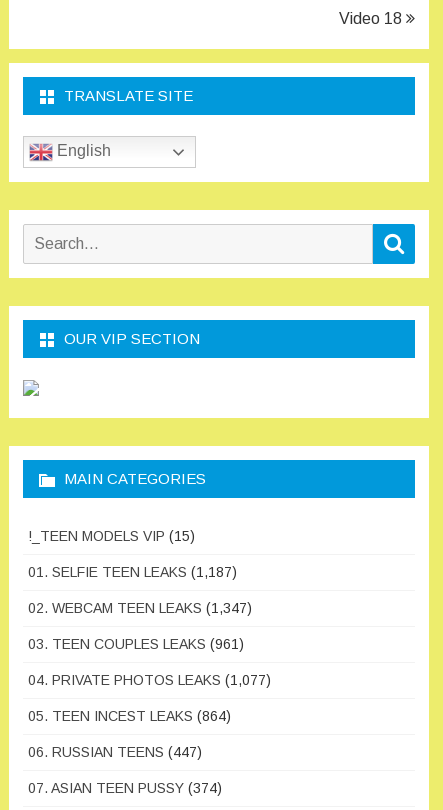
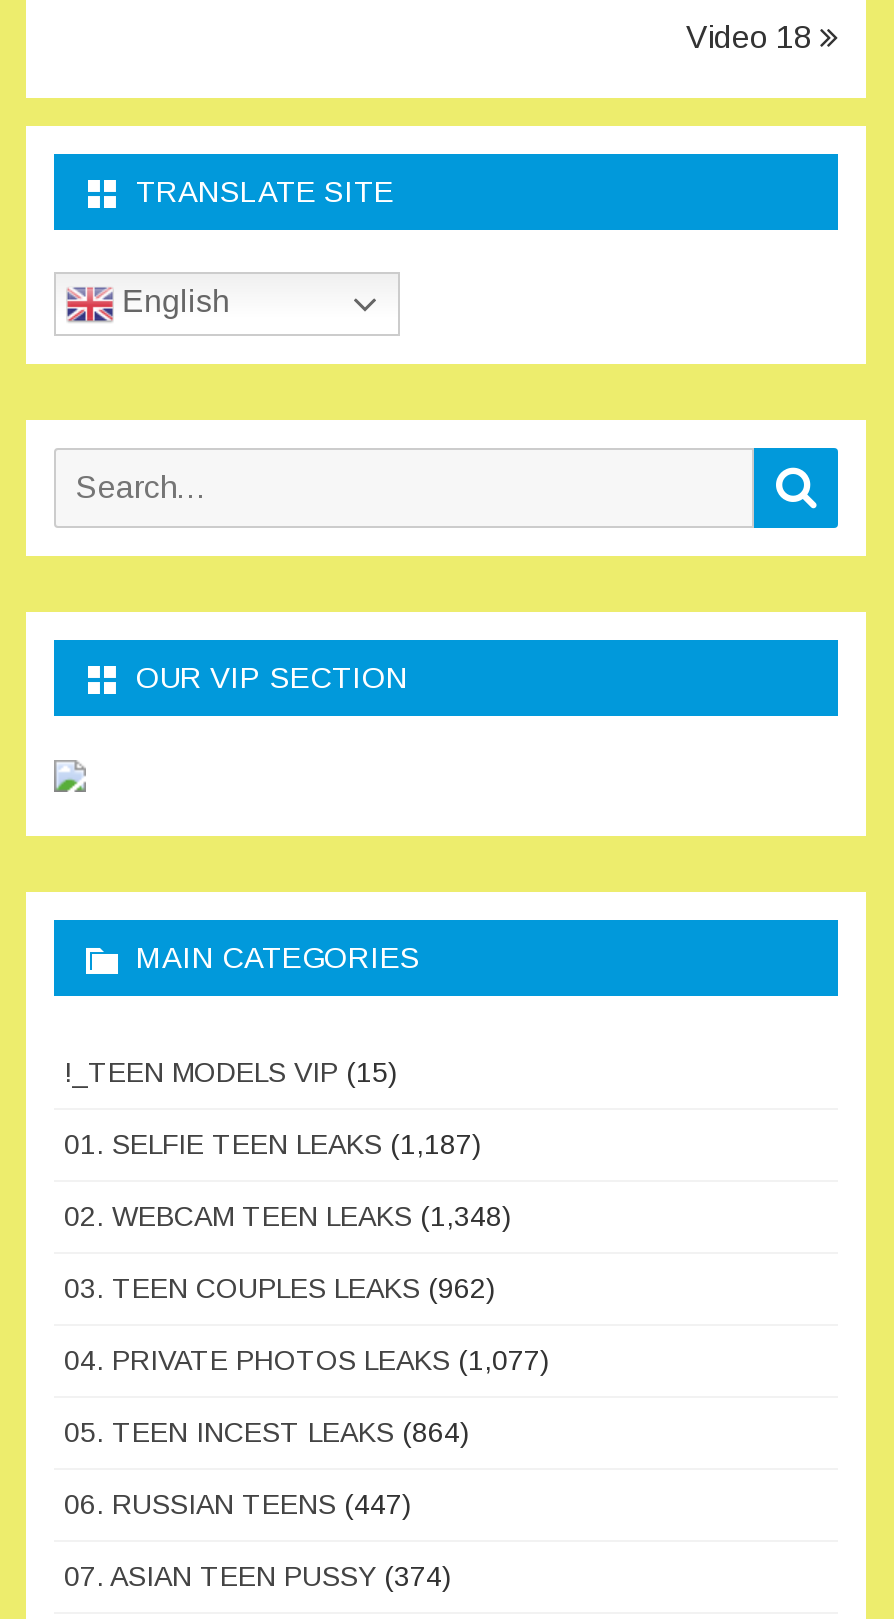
- 02. WEBCAM TEEN LEAKS (1,347)
+ 02. WEBCAM TEEN LEAKS (1,348)

- 03. TEEN COUPLES LEAKS (961)
+ 03. TEEN COUPLES LEAKS (962)
